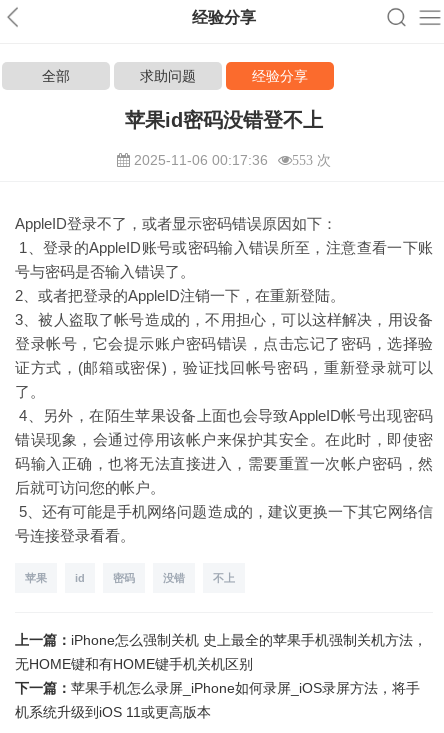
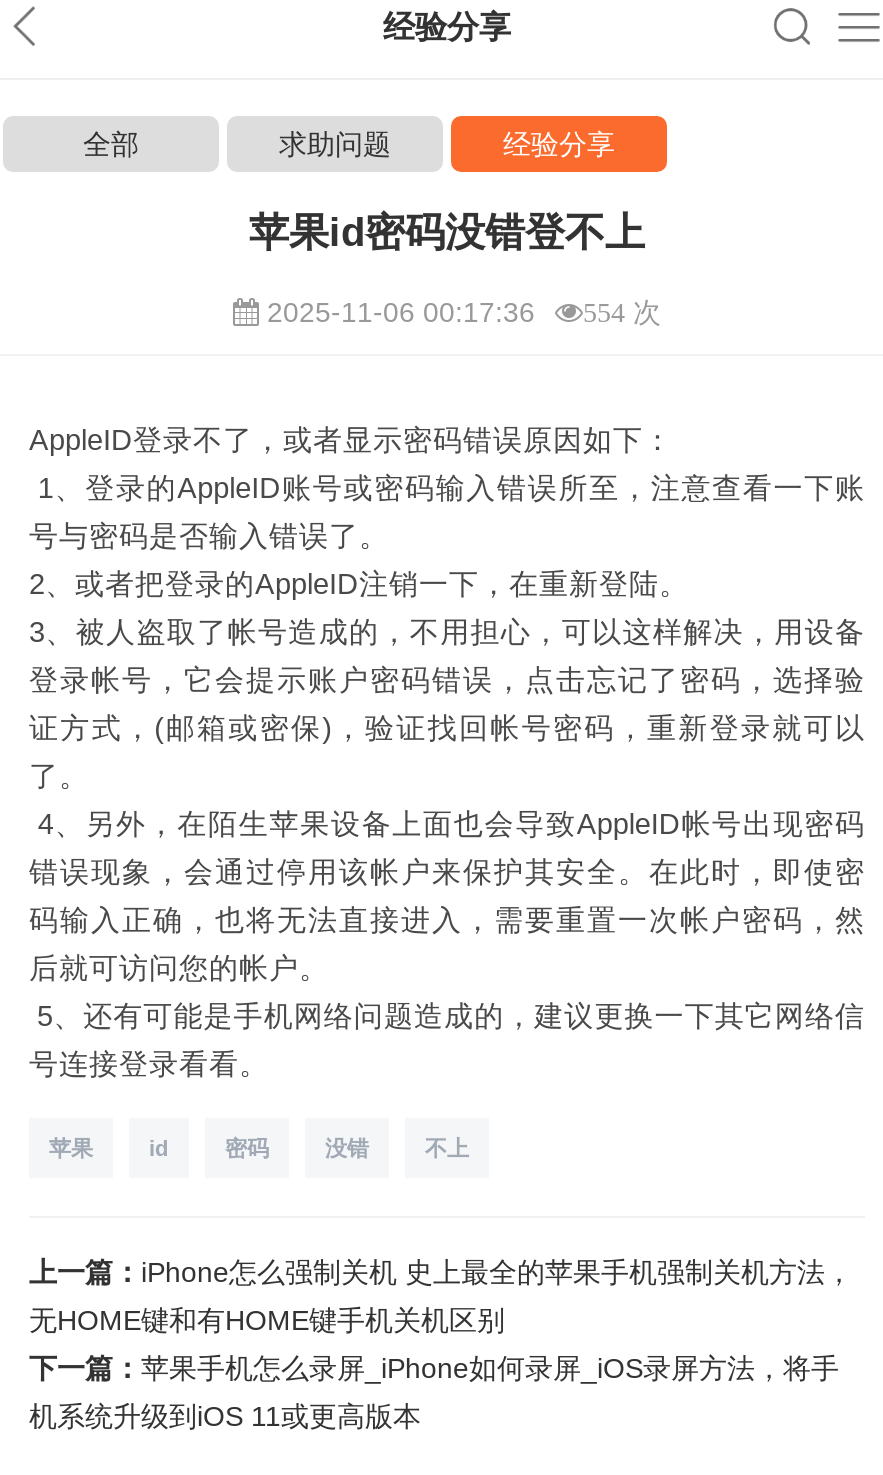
- 2025-11-06 00:17:36 553 次
+ 2025-11-06 00:17:36 554 次
